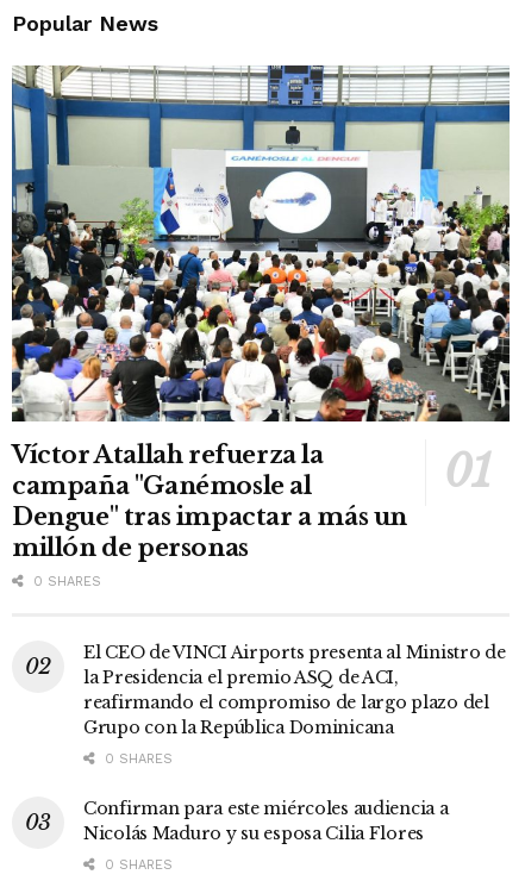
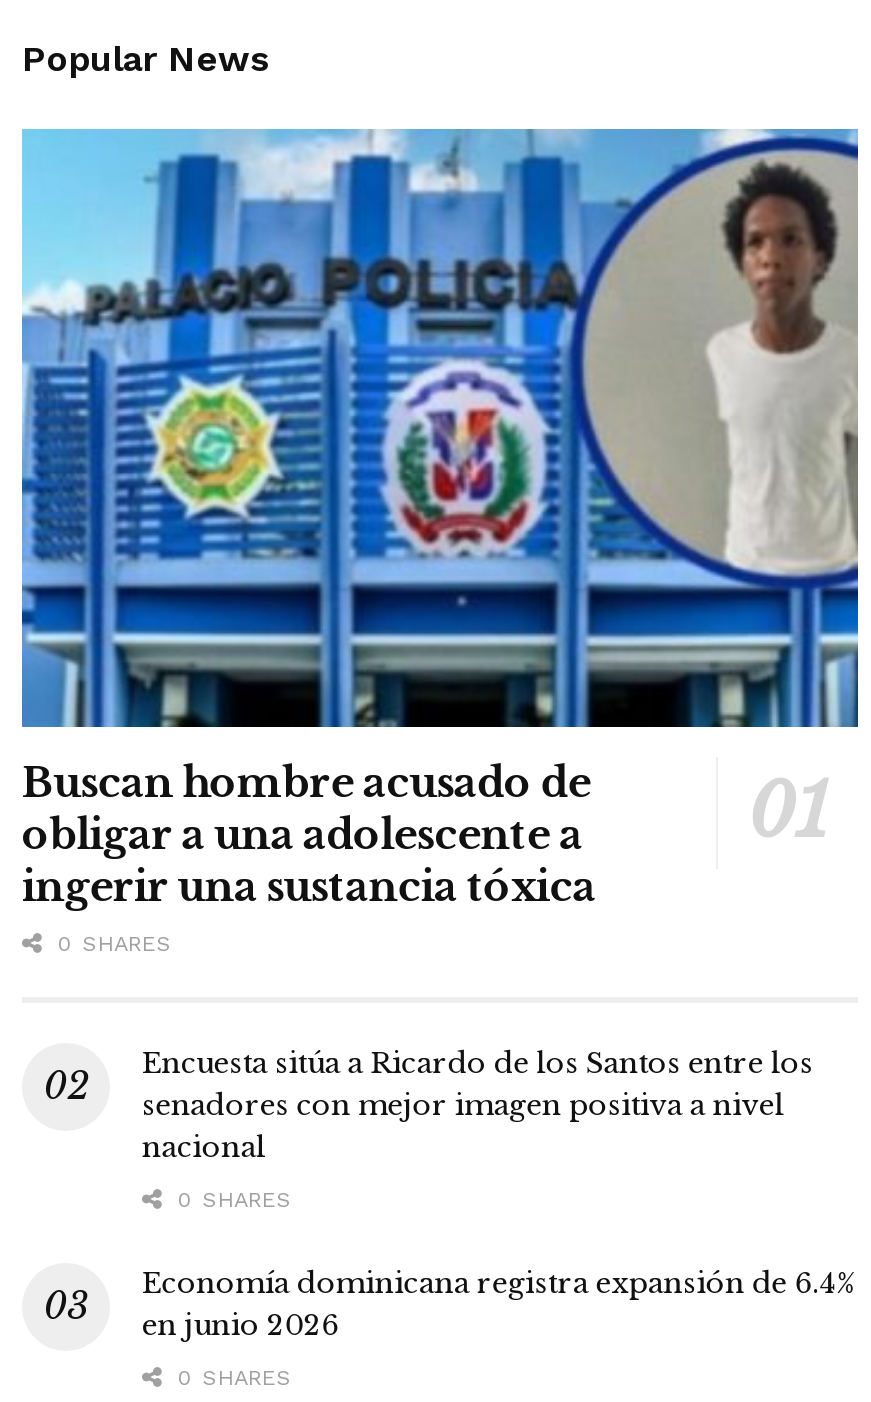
- [image]
- Víctor Atallah refuerza la
- campaña "Ganémosle al
- Dengue" tras impactar a más un
- millón de personas
+ [image]
+ Buscan hombre acusado de
+ obligar a una adolescente a
+ ingerir una sustancia tóxica

- El CEO de VINCI Airports presenta al Ministro de
- la Presidencia el premio ASQ de ACI,
- reafirmando el compromiso de largo plazo del
- Grupo con la República Dominicana
+ Encuesta sitúa a Ricardo de los Santos entre los
+ senadores con mejor imagen positiva a nivel
+ nacional

- Confirman para este miércoles audiencia a
- Nicolás Maduro y su esposa Cilia Flores
+ Economía dominicana registra expansión de 6.4%
+ en junio 2026
